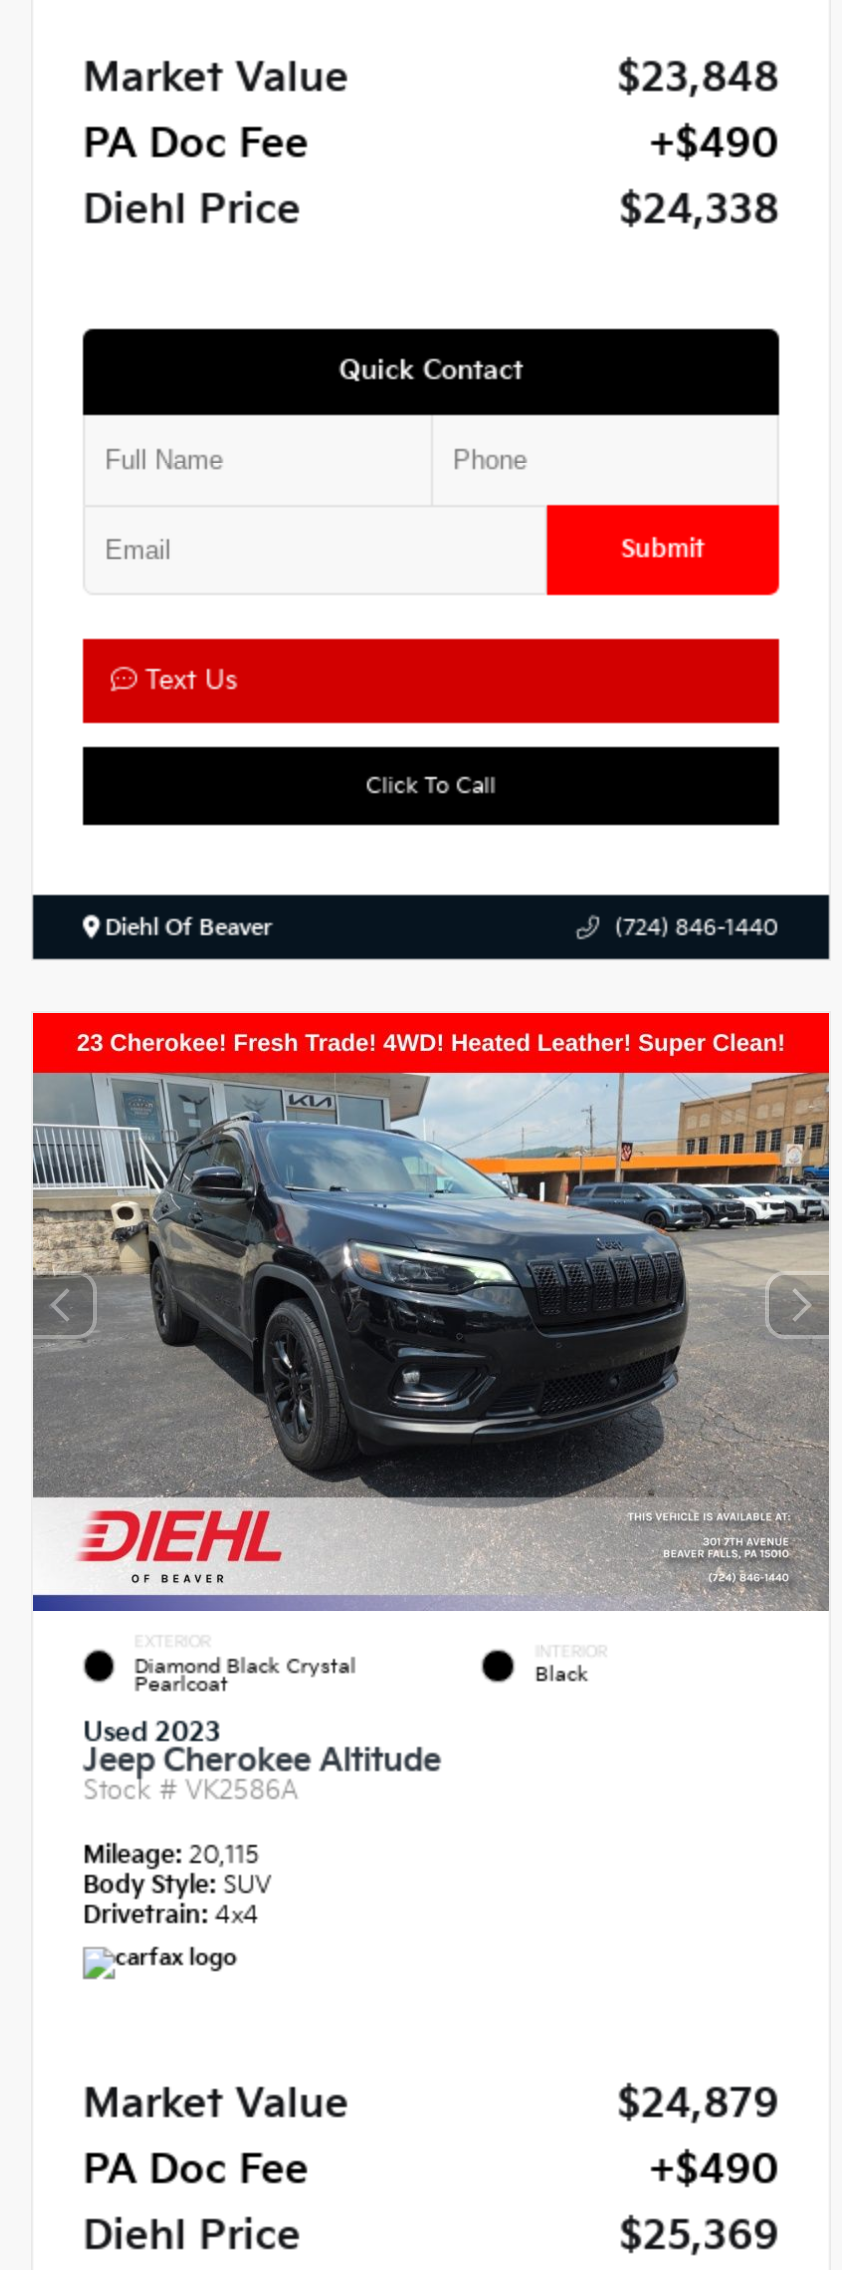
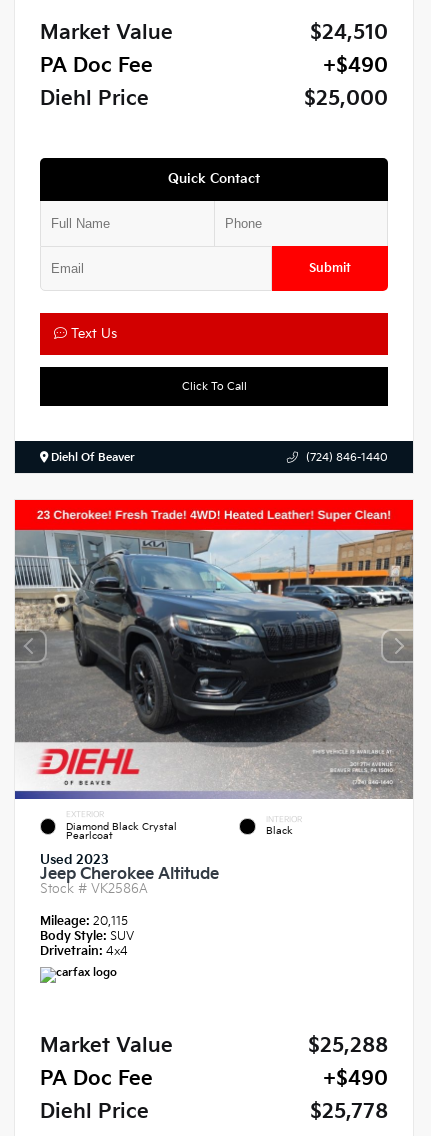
- $23,848
+ $24,510

- $24,338
+ $25,000

- $24,879
+ $25,288

- $25,369
+ $25,778
